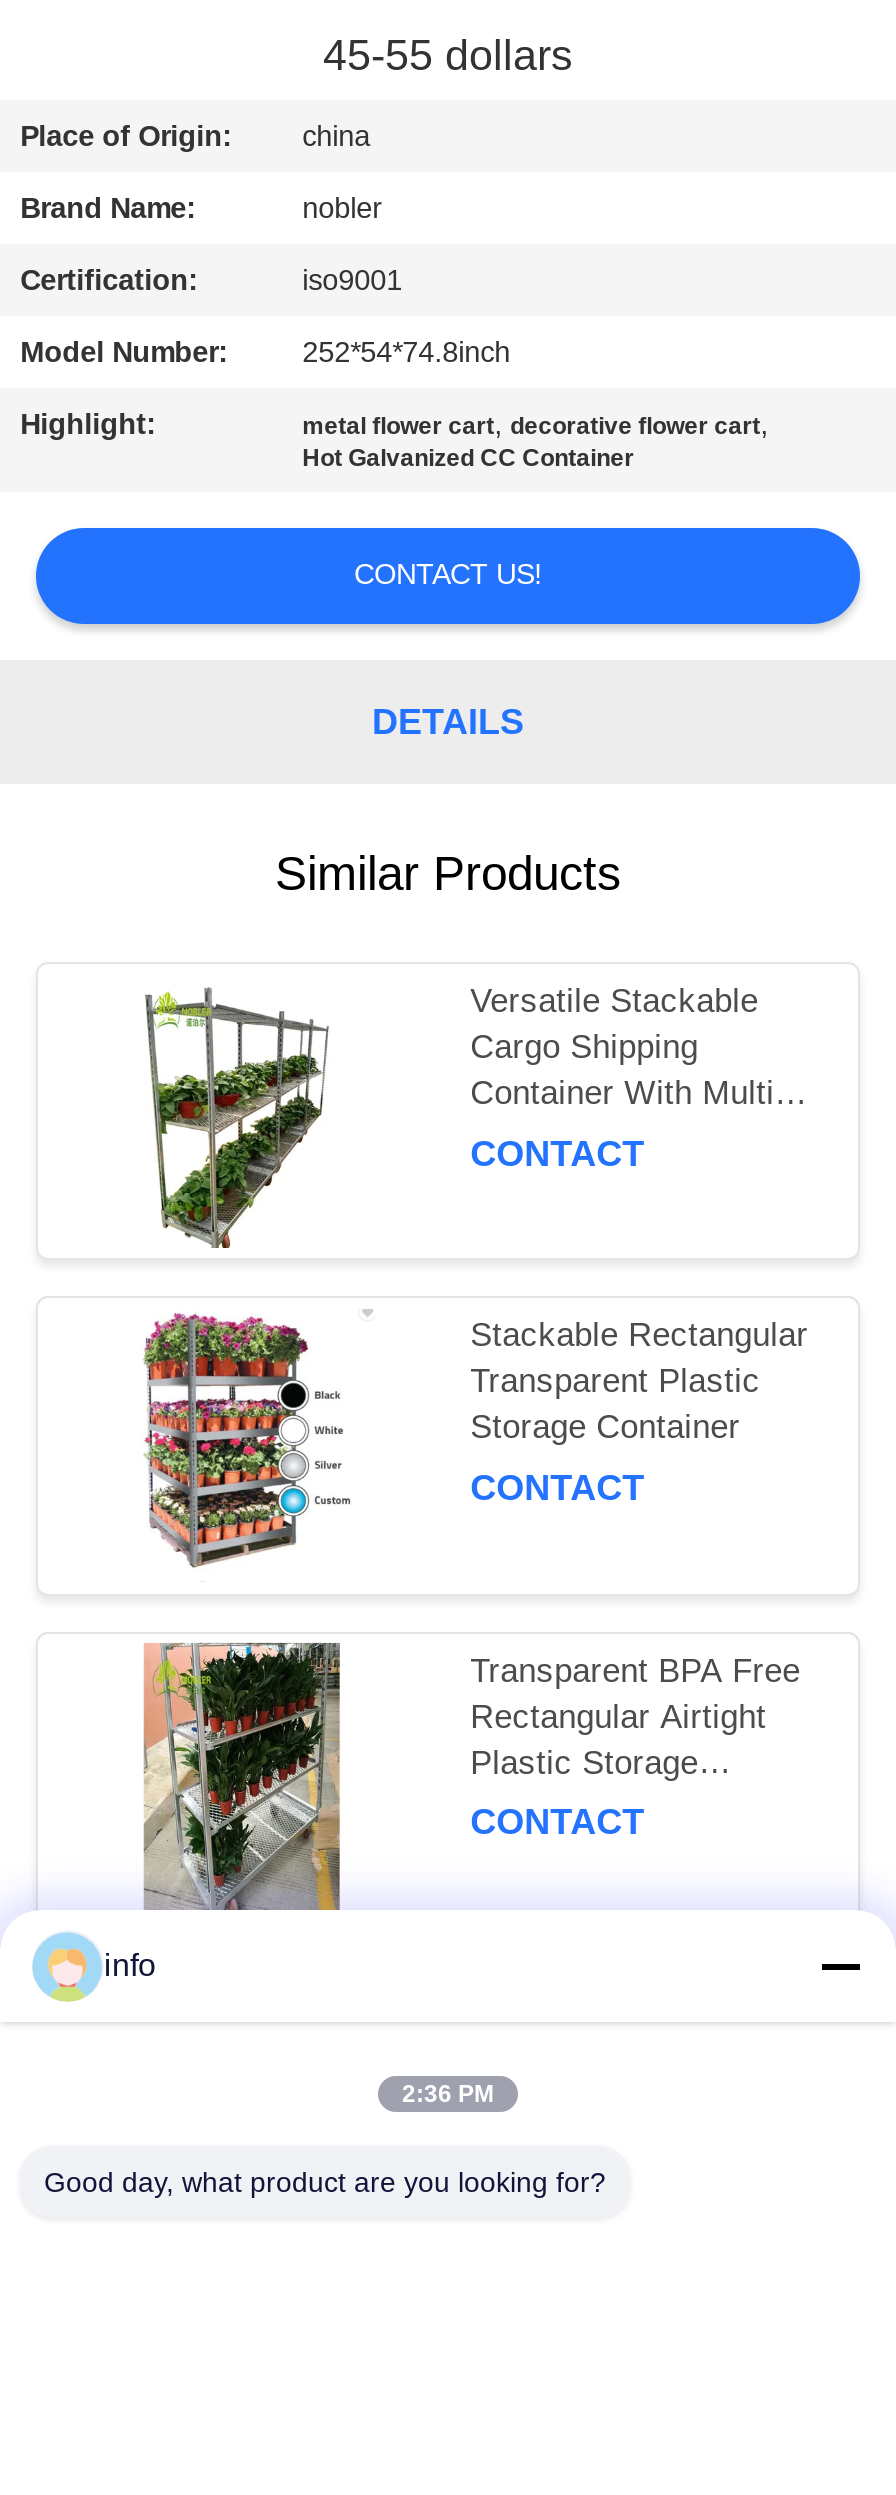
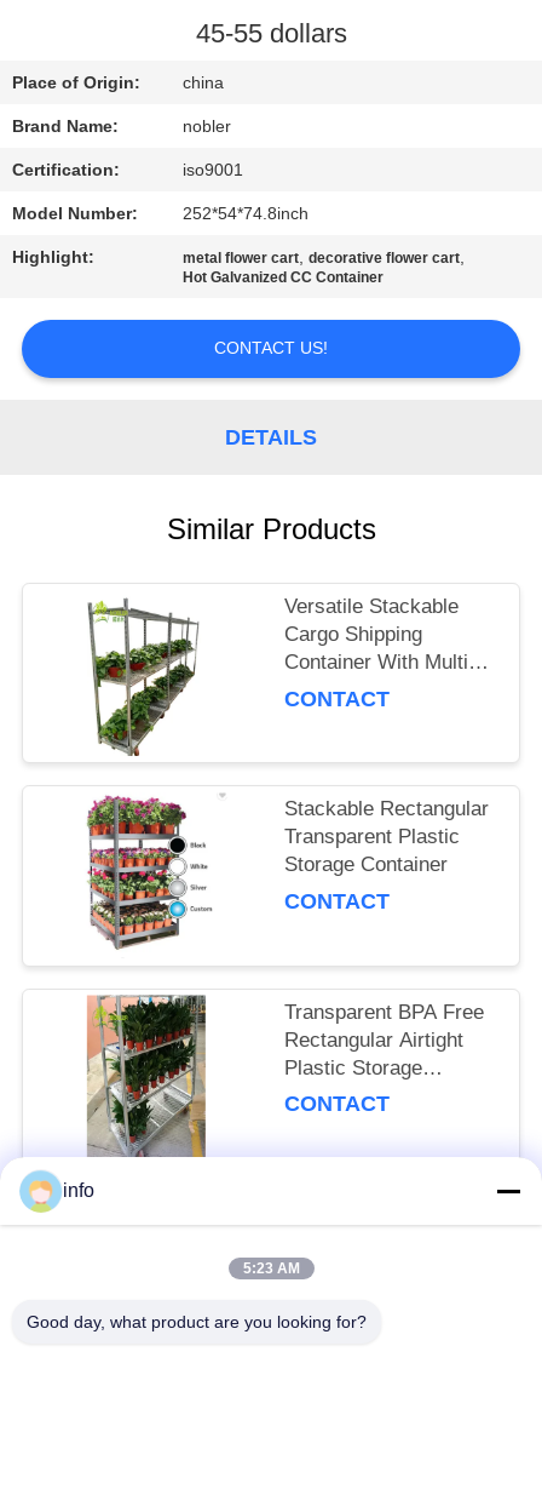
- 2:36 PM
+ 5:23 AM
